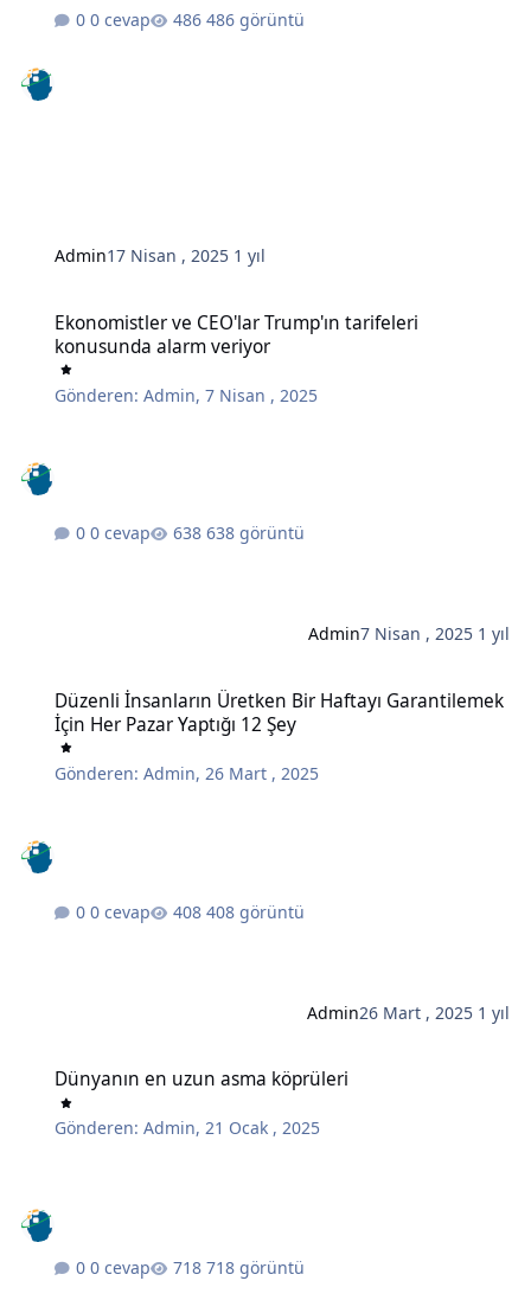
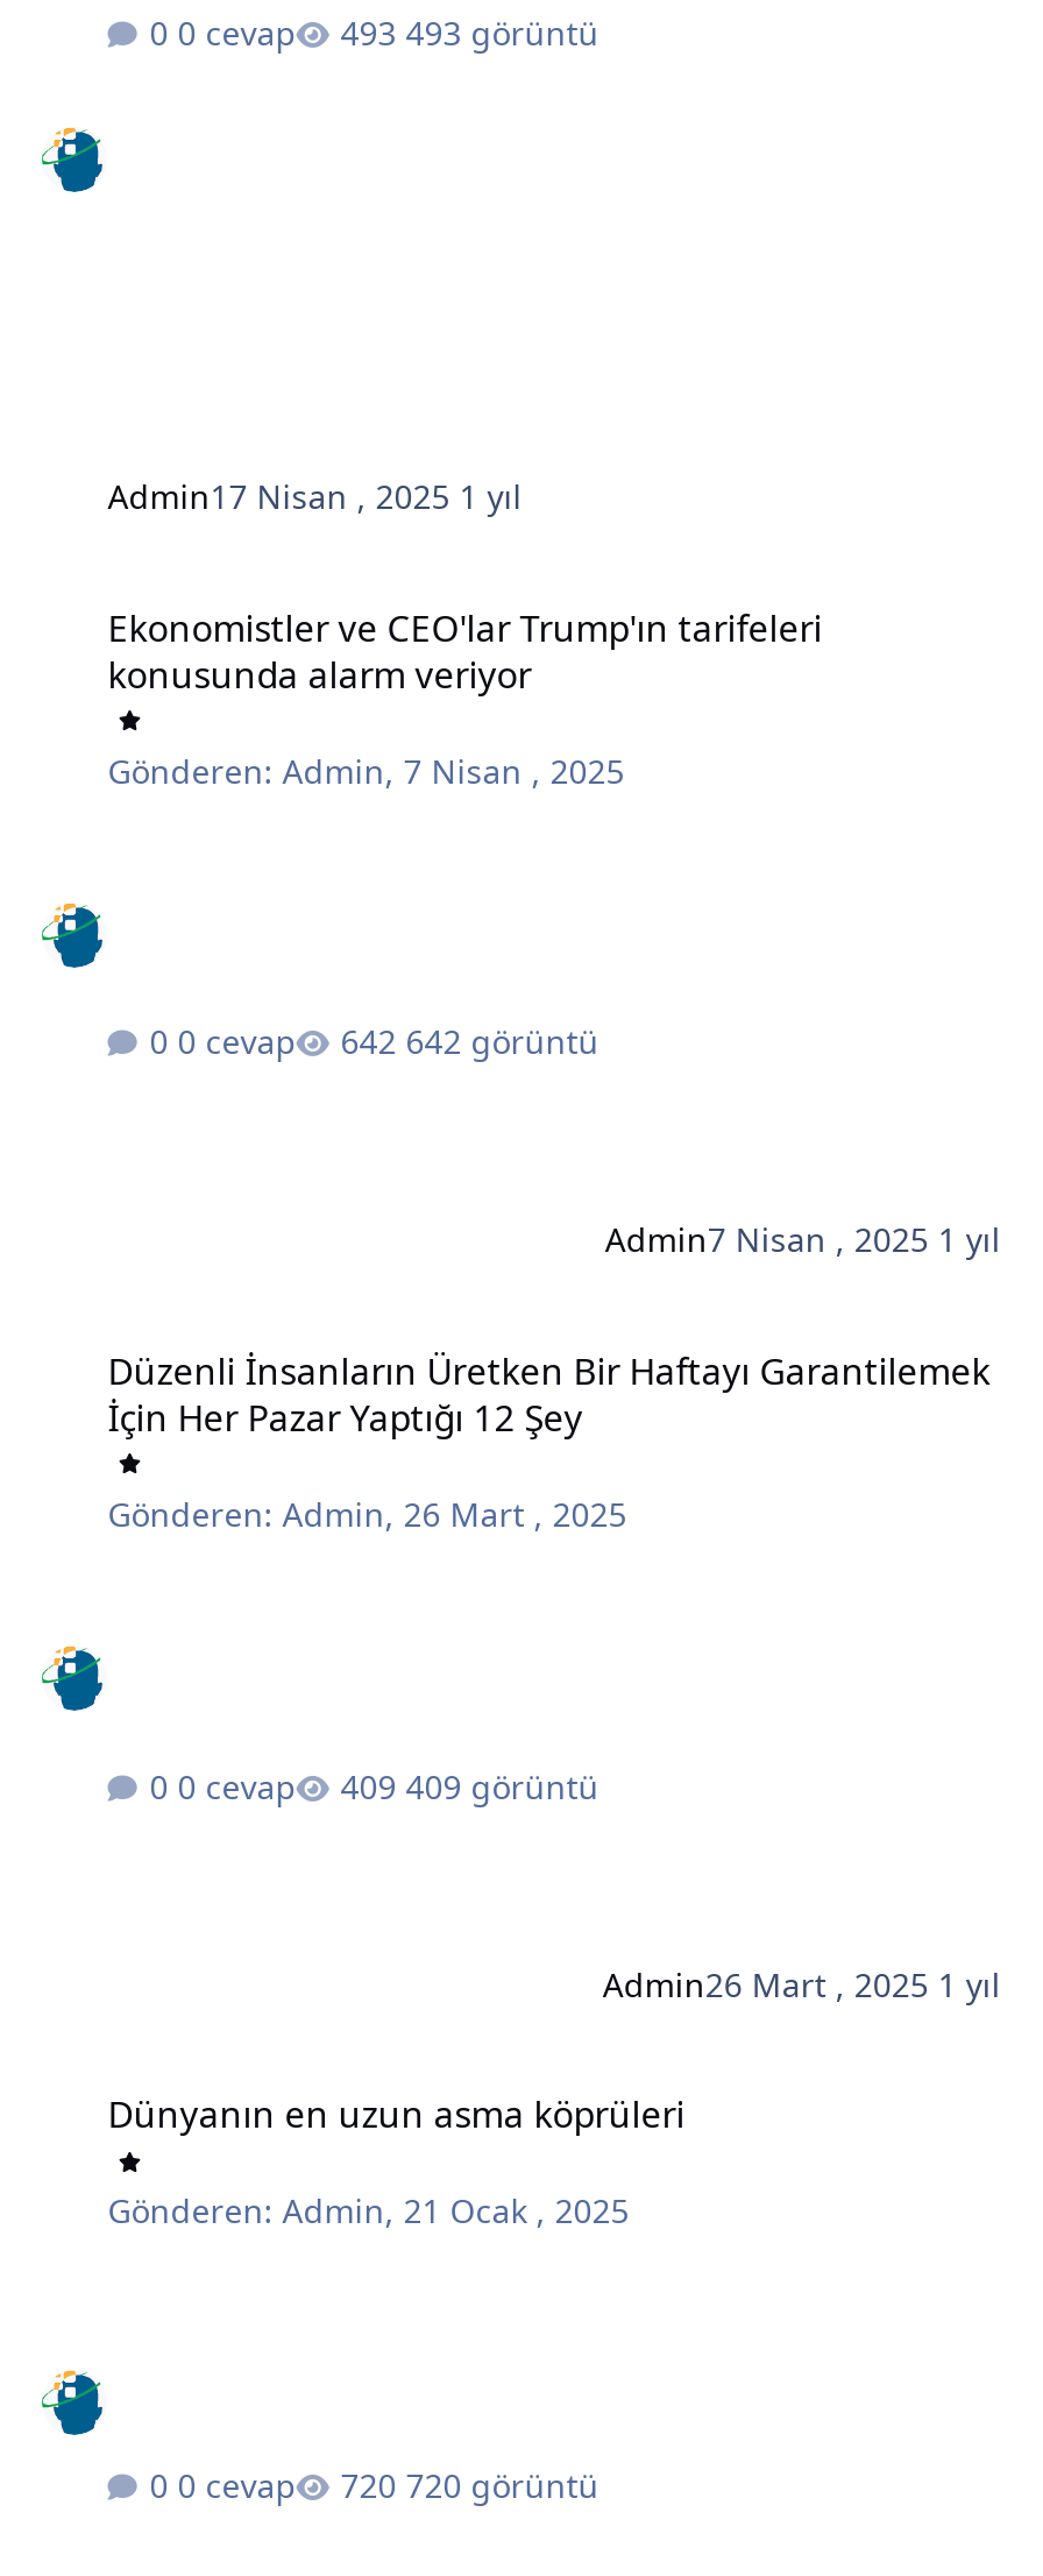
- 486 görüntü
+ 493 görüntü

- 638 görüntü
+ 642 görüntü

- 408 görüntü
+ 409 görüntü

- 718 görüntü
+ 720 görüntü
